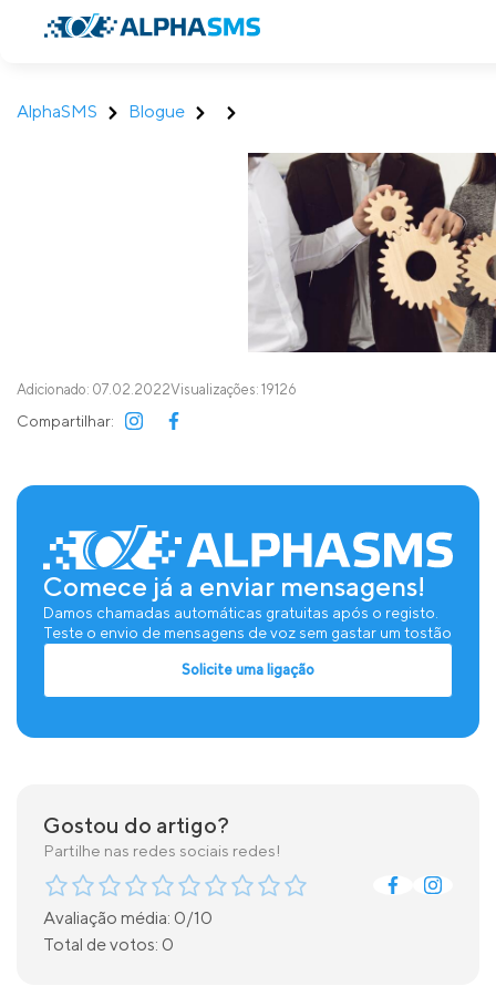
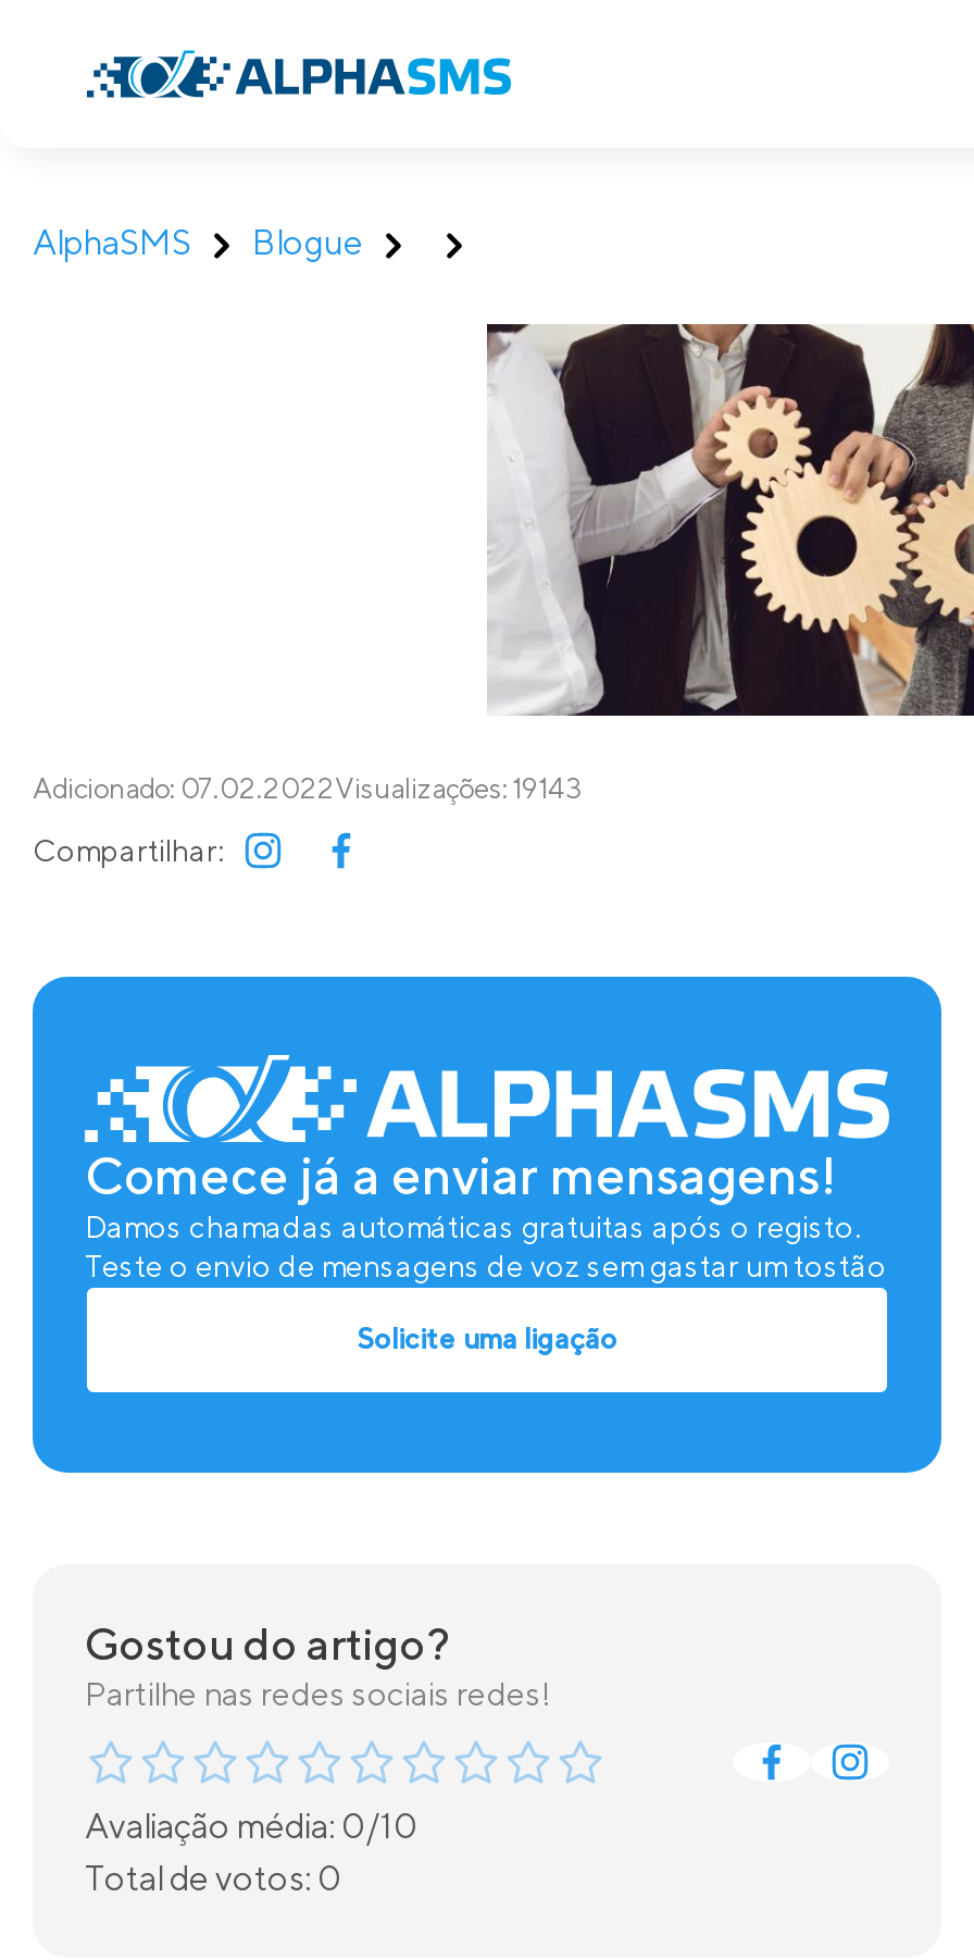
- Adicionado: 07.02.2022Visualizações: 19126
+ Adicionado: 07.02.2022Visualizações: 19143
